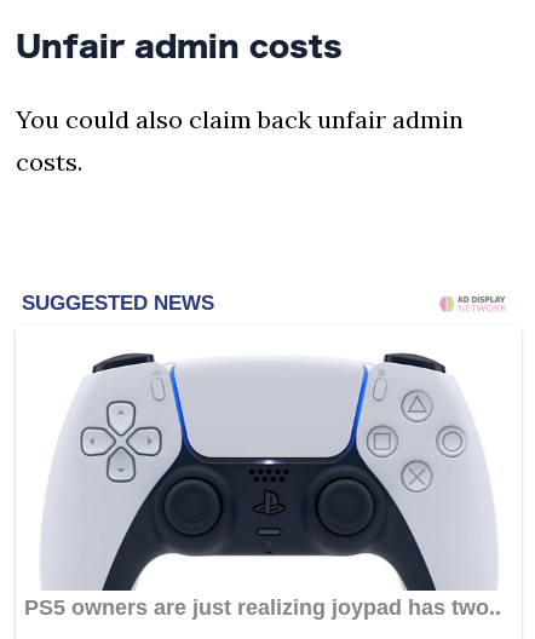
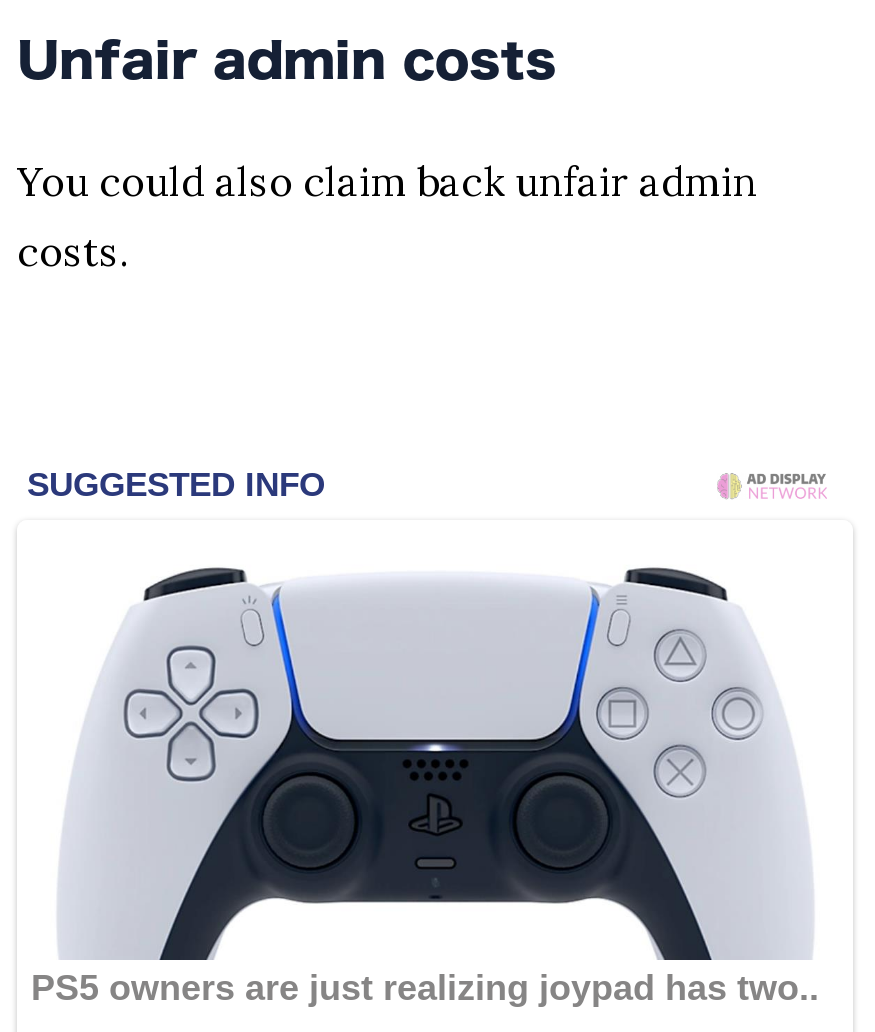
- SUGGESTED NEWS
+ SUGGESTED INFO
